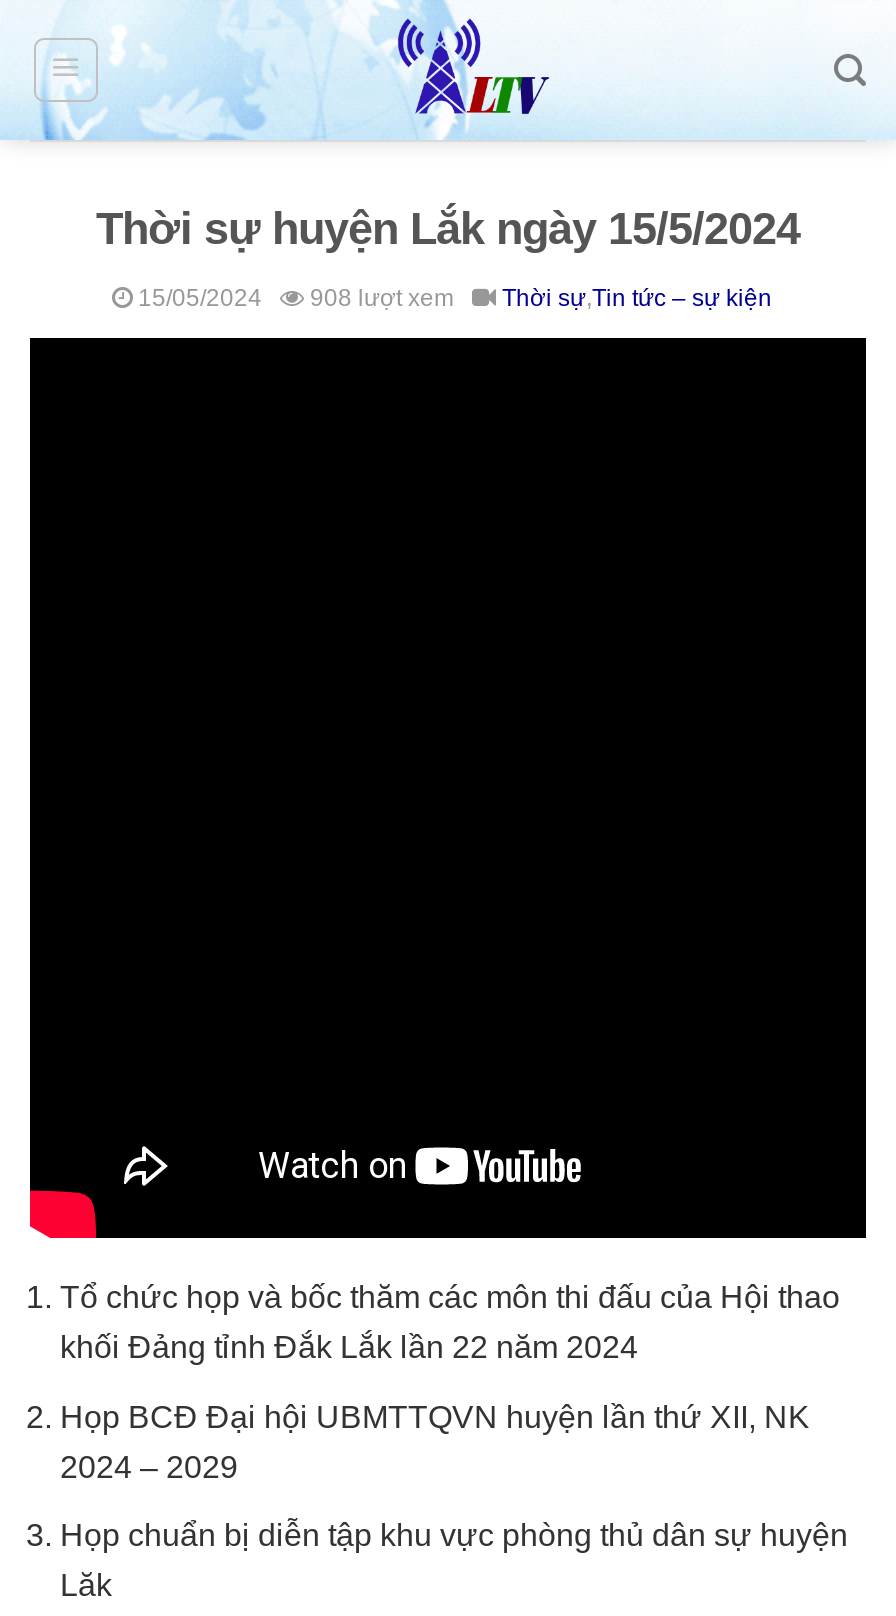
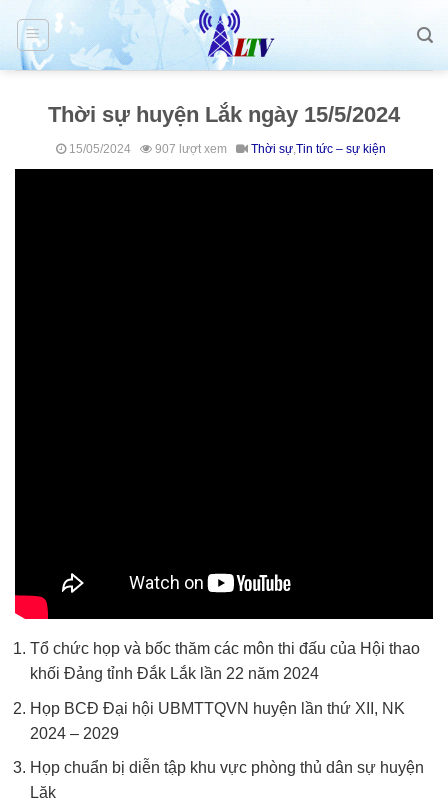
- 15/05/2024 908 lượt xem Thời sự,Tin tức – sự kiện
+ 15/05/2024 907 lượt xem Thời sự,Tin tức – sự kiện
